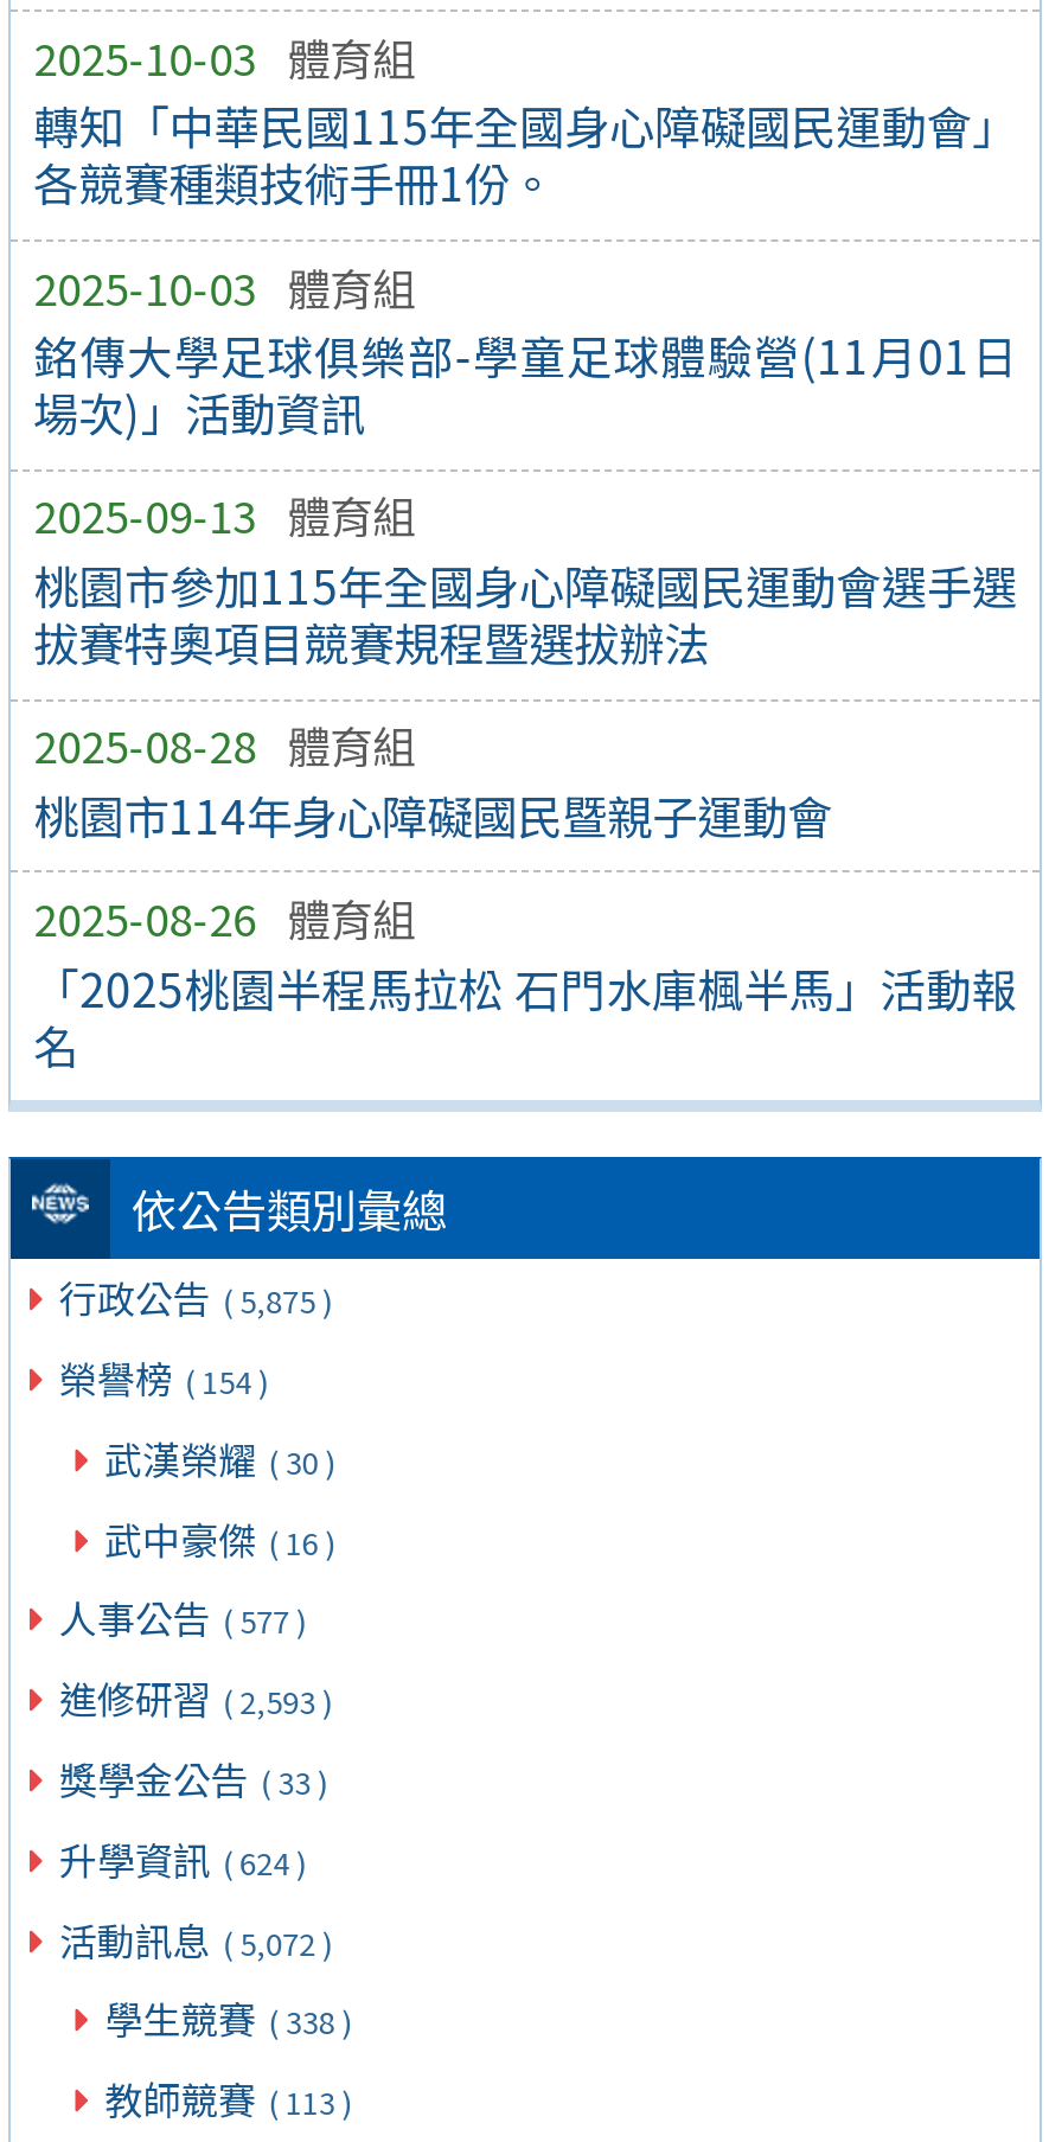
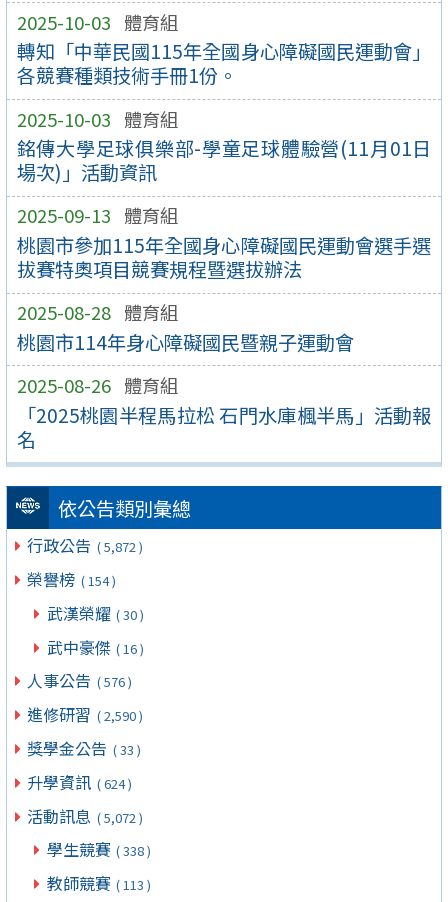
- 行政公告 ( 5,875 )
+ 行政公告 ( 5,872 )

- 人事公告 ( 577 )
+ 人事公告 ( 576 )

- 進修研習 ( 2,593 )
+ 進修研習 ( 2,590 )
